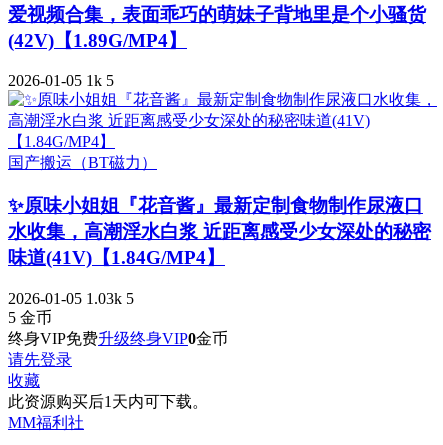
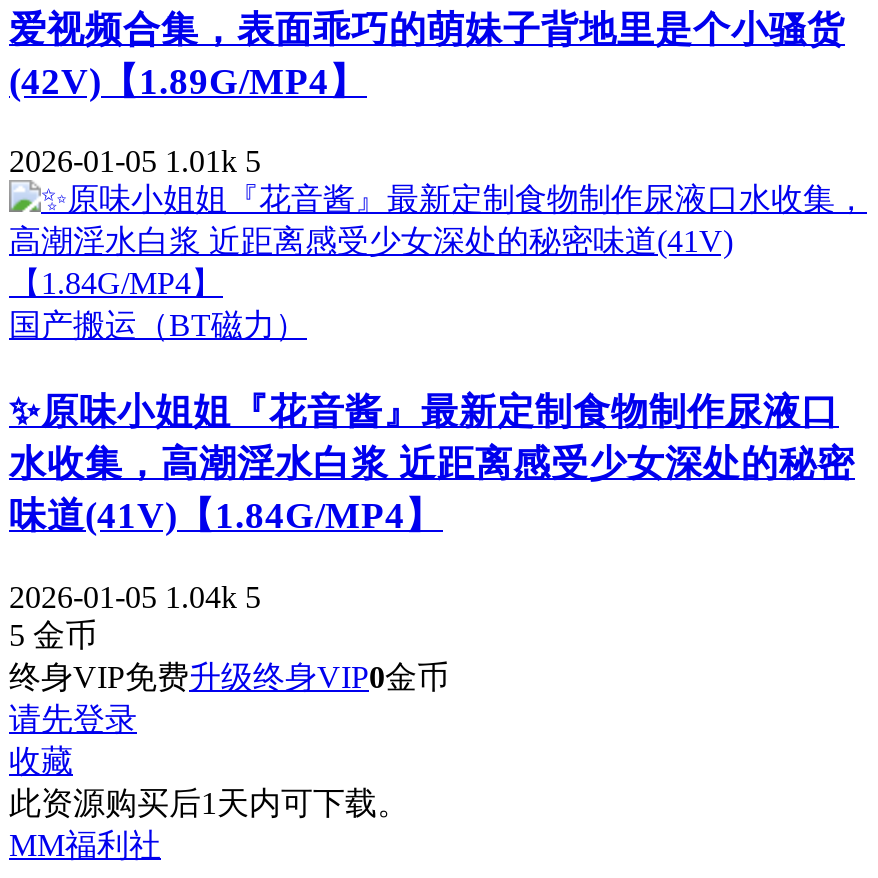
- 2026-01-05 1k 5
+ 2026-01-05 1.01k 5

- 2026-01-05 1.03k 5
+ 2026-01-05 1.04k 5
